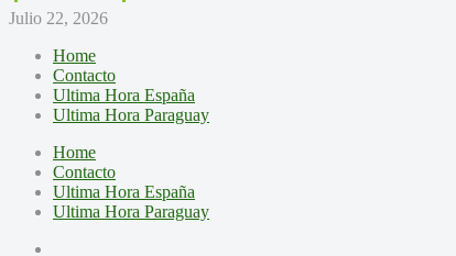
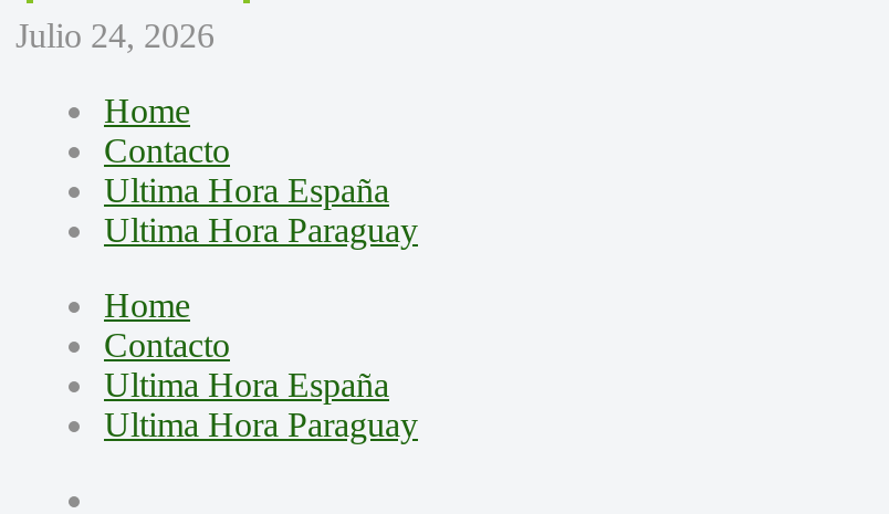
- Julio 22, 2026
+ Julio 24, 2026
